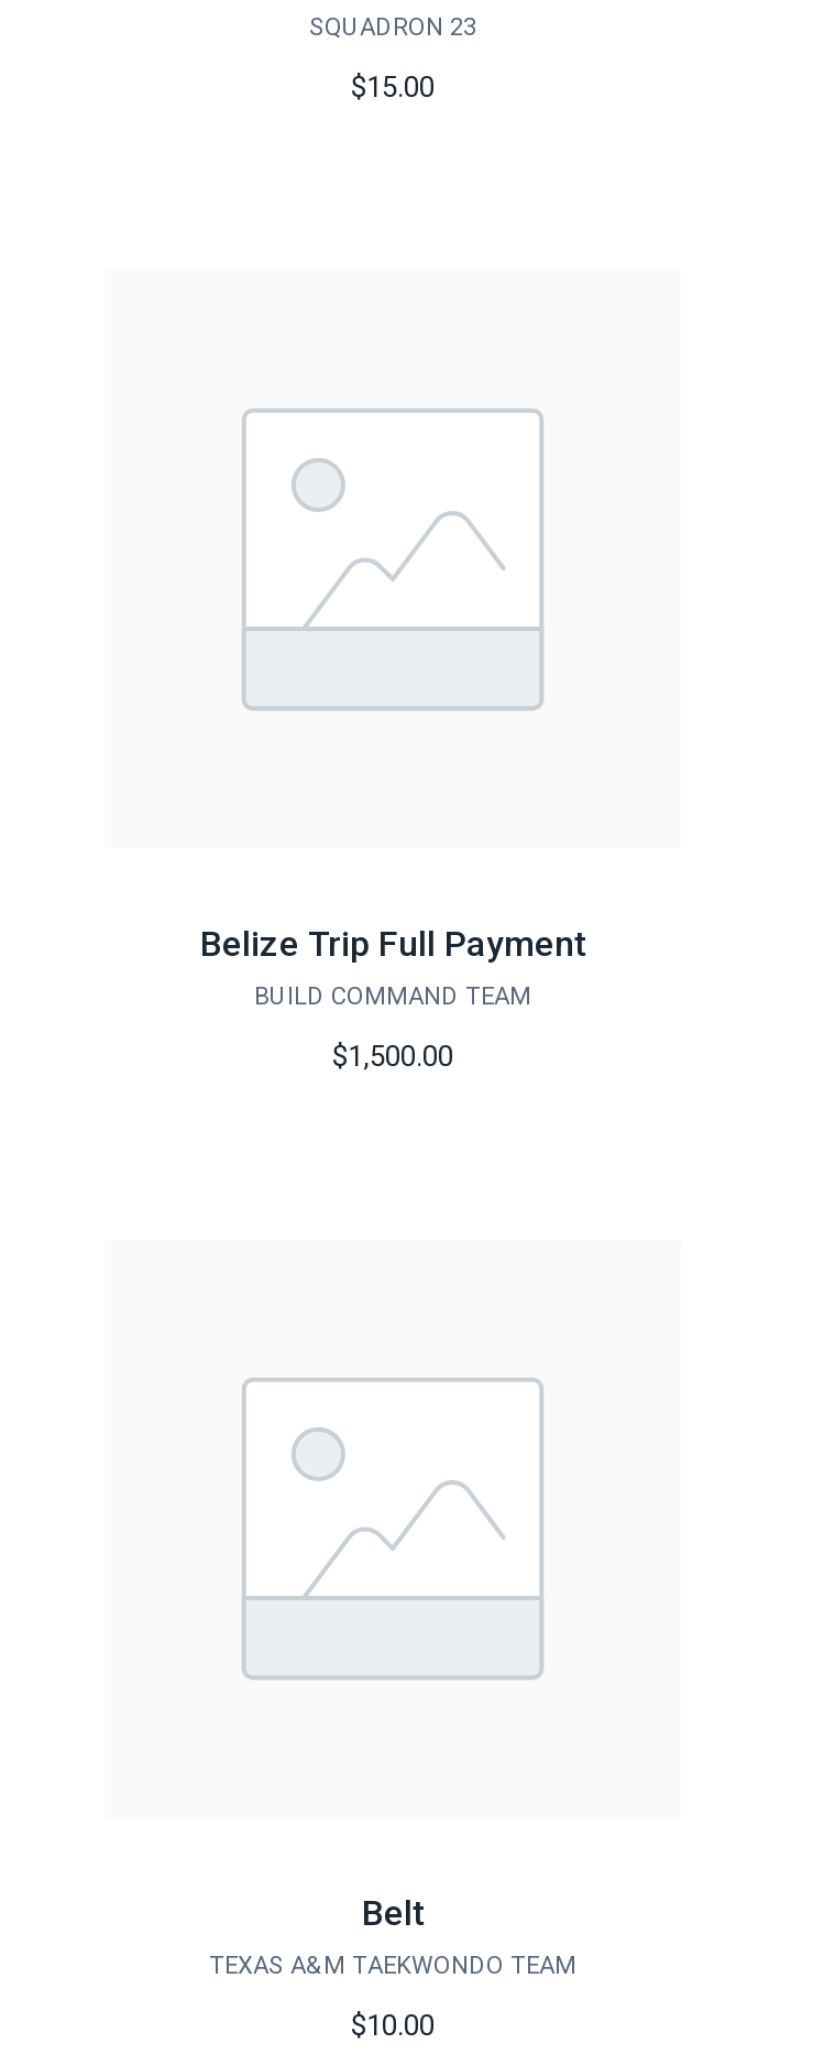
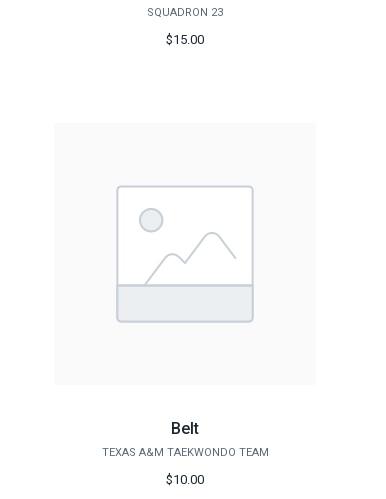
- Belize Trip Full Payment
- BUILD COMMAND TEAM
- $1,500.00
